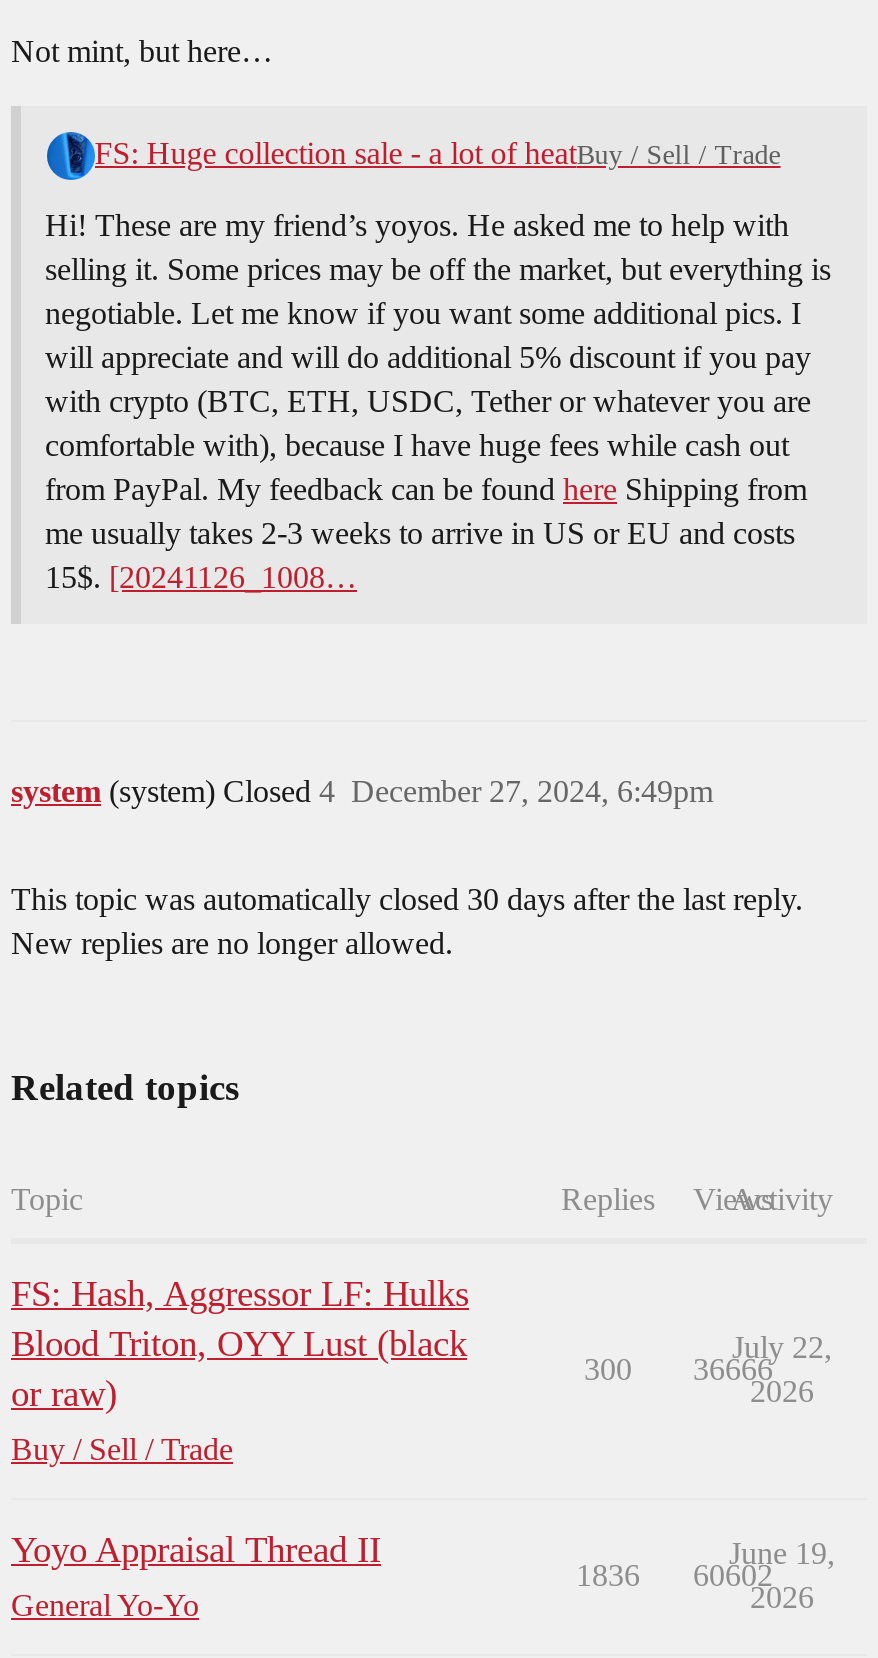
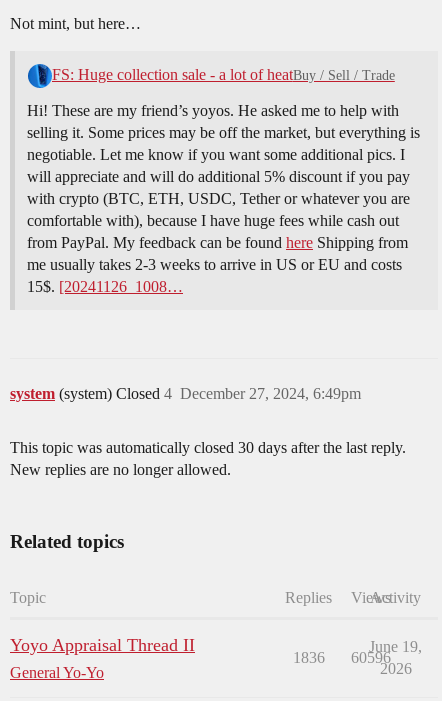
- FS: Hash, Aggressor LF: Hulks
- Blood Triton, OYY Lust (black
- or raw)
- Buy / Sell / Trade

- July 22,
- 2026

- 300
- 36666

- 1836 60602
+ 1836 60596
